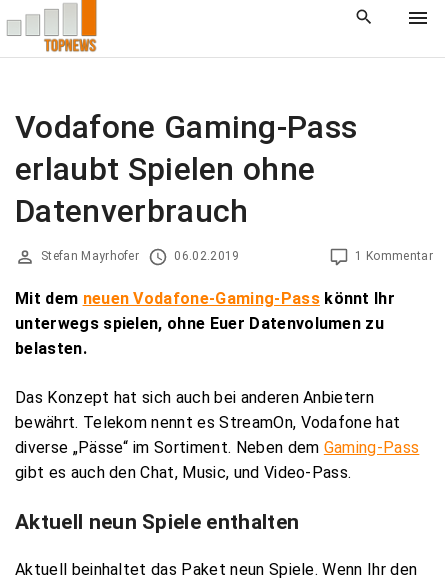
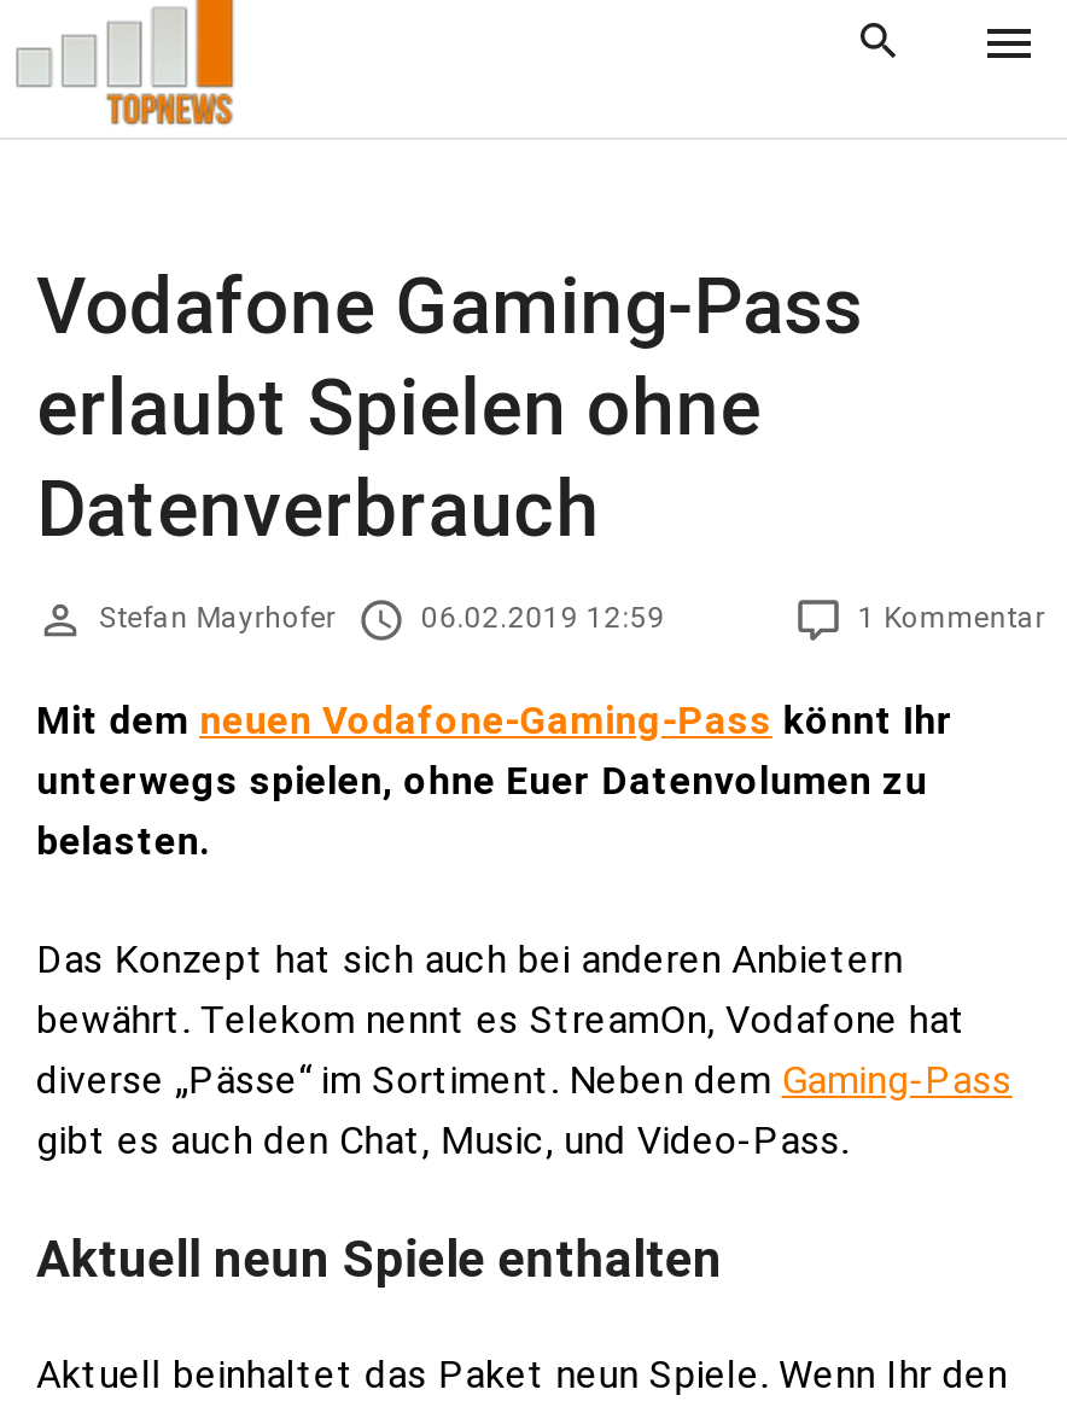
- 06.02.2019
+ 06.02.2019 12:59
